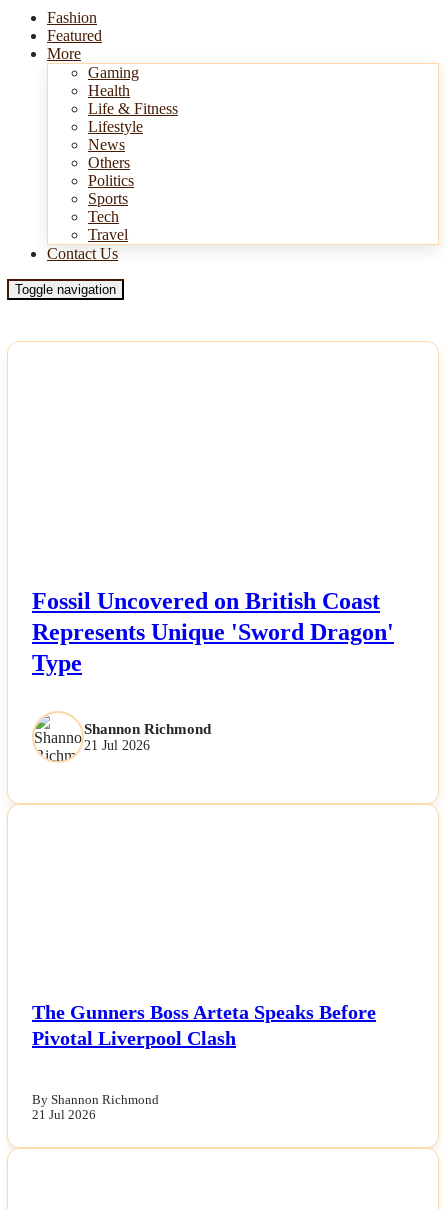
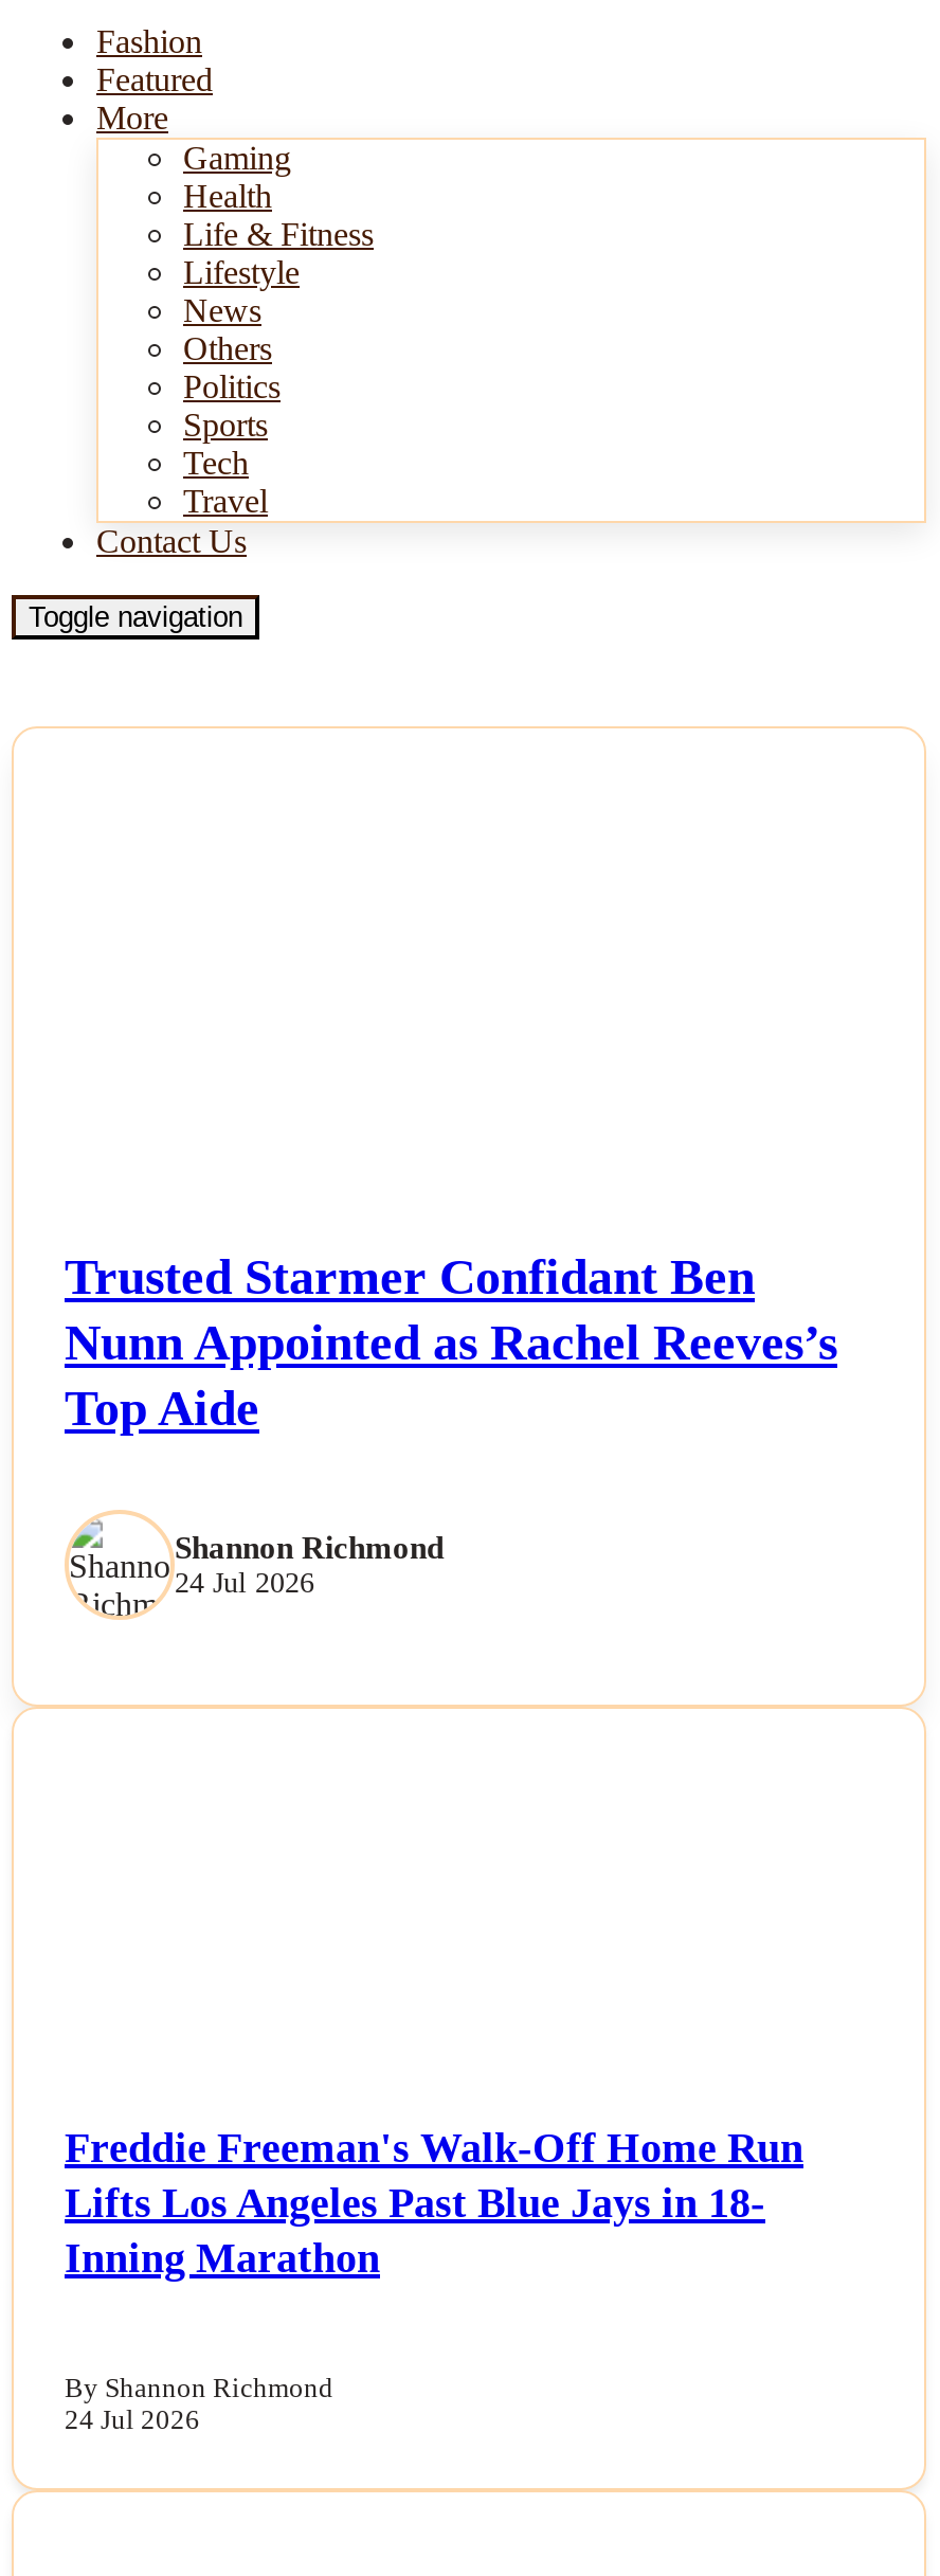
- Fossil Uncovered on British Coast
- Represents Unique 'Sword Dragon'
- Type
+ Trusted Starmer Confidant Ben
+ Nunn Appointed as Rachel Reeves’s
+ Top Aide

- 21 Jul 2026
+ 24 Jul 2026

- The Gunners Boss Arteta Speaks Before
- Pivotal Liverpool Clash
+ Freddie Freeman's Walk-Off Home Run
+ Lifts Los Angeles Past Blue Jays in 18-
+ Inning Marathon

- 21 Jul 2026
+ 24 Jul 2026
